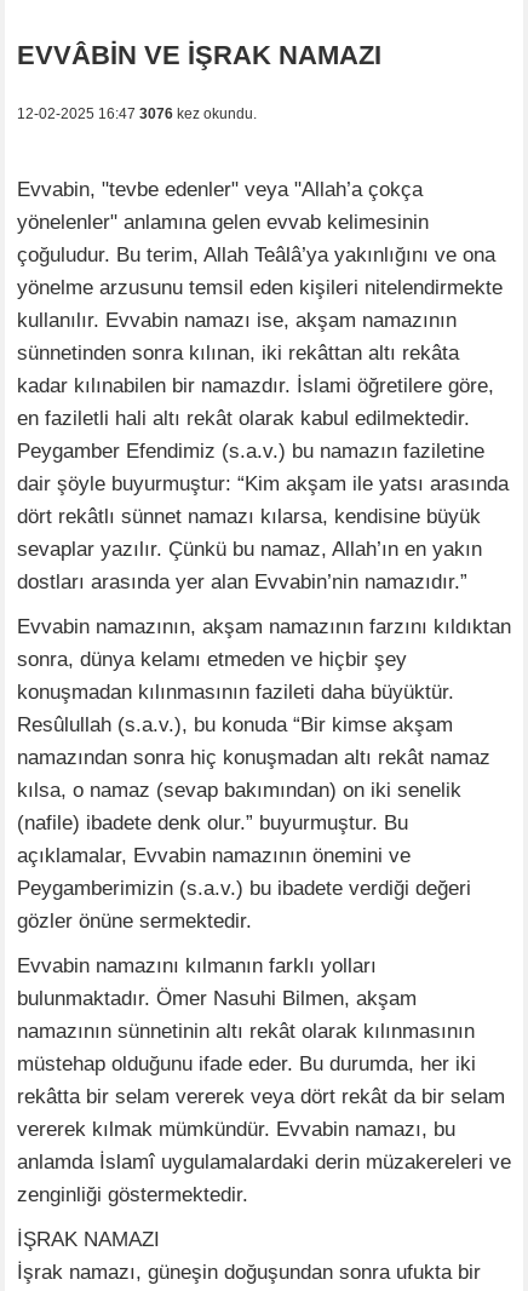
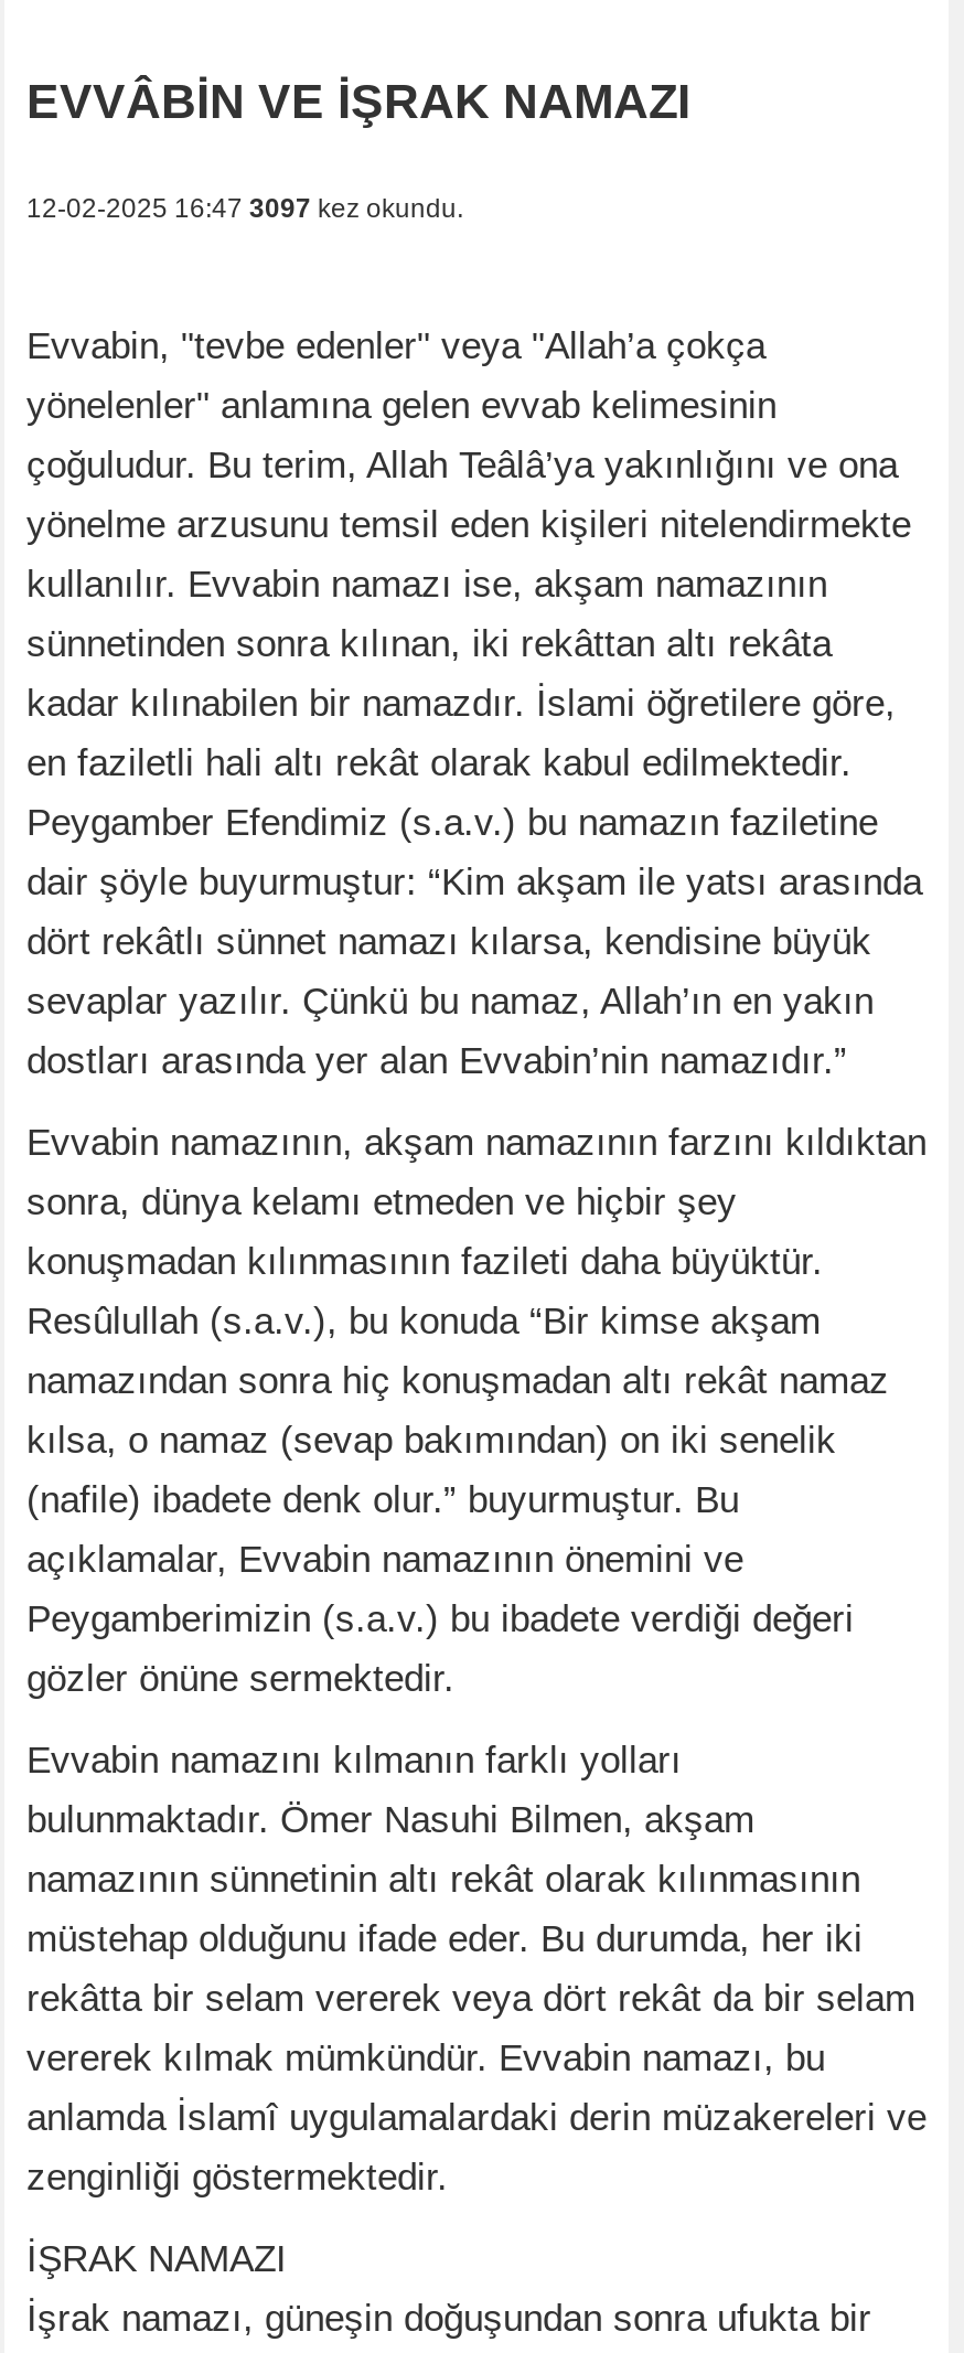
- 12-02-2025 16:47 3076 kez okundu.
+ 12-02-2025 16:47 3097 kez okundu.
